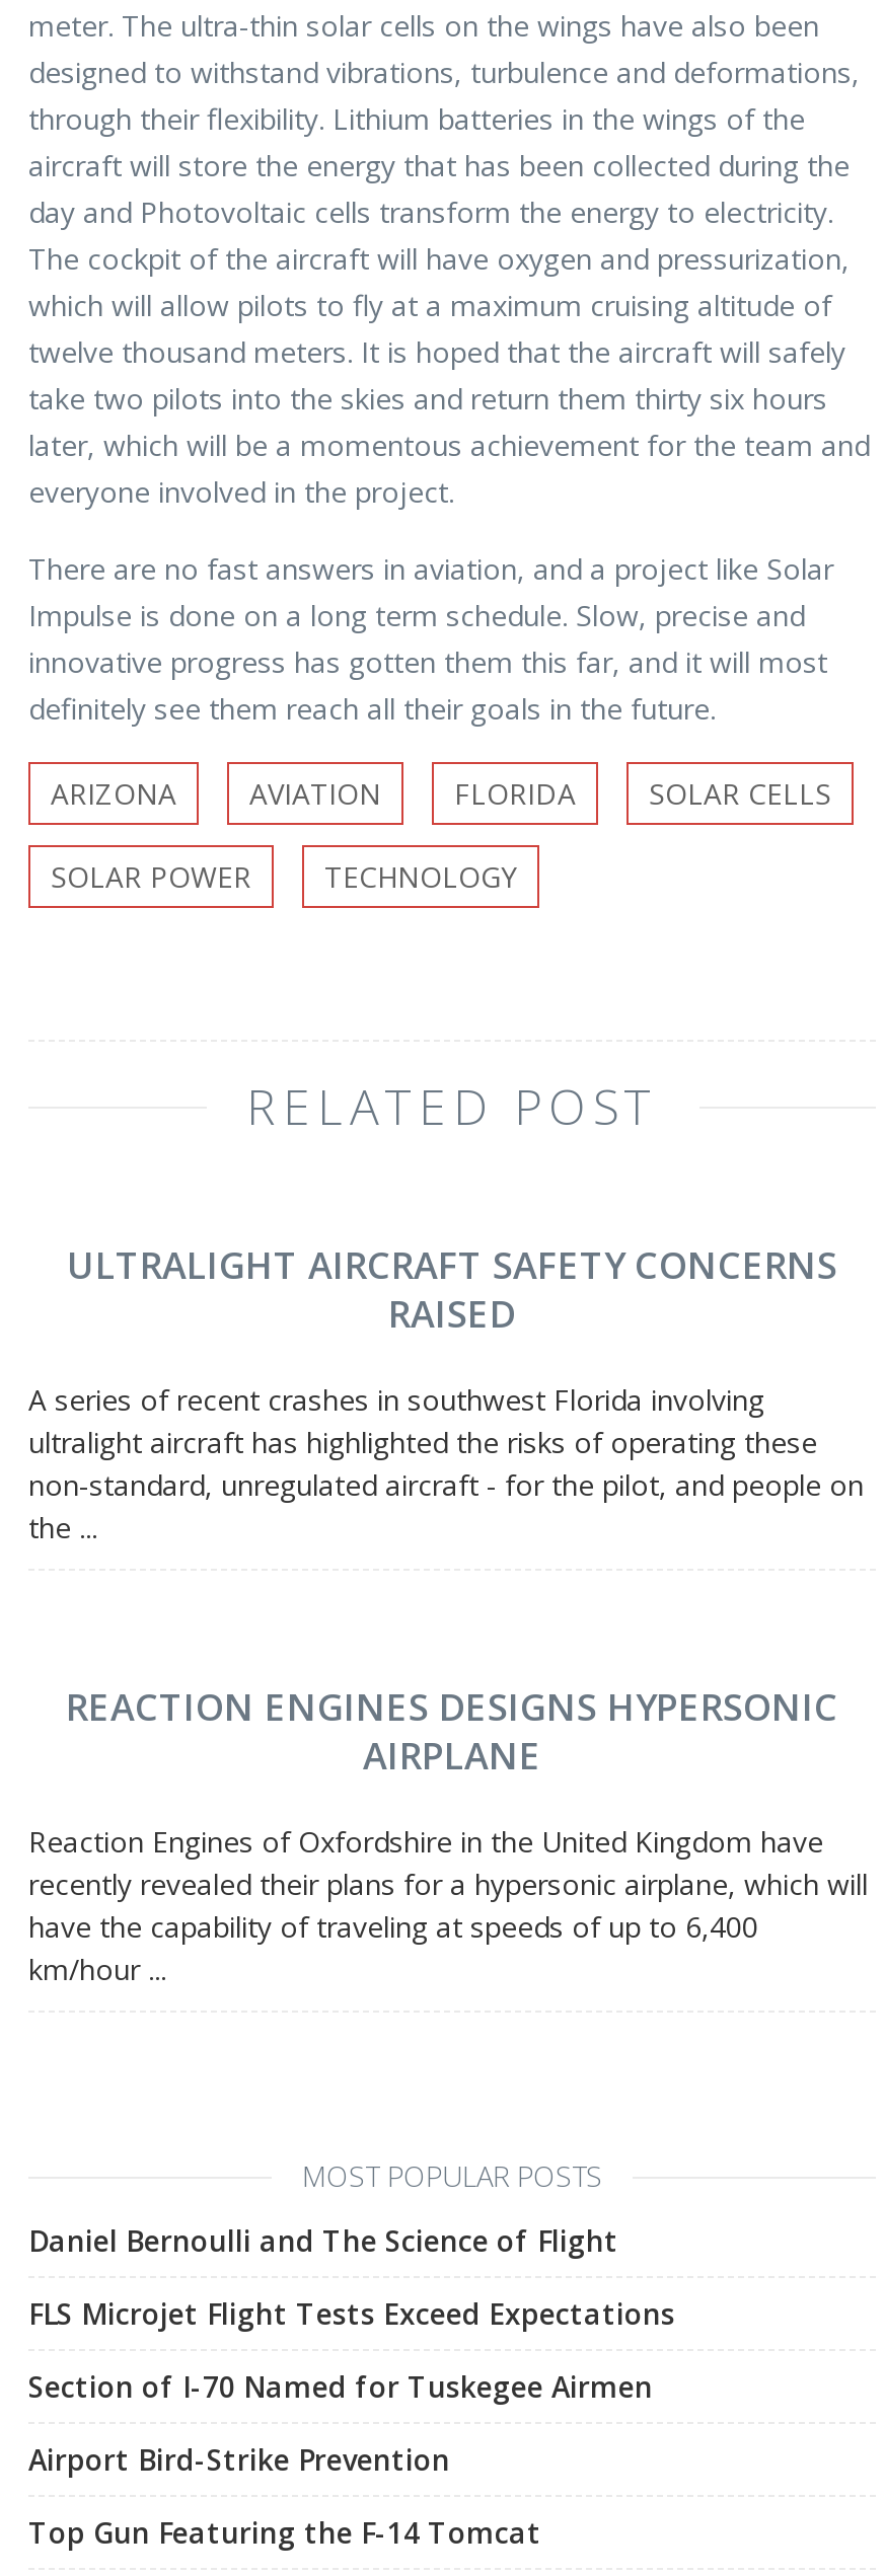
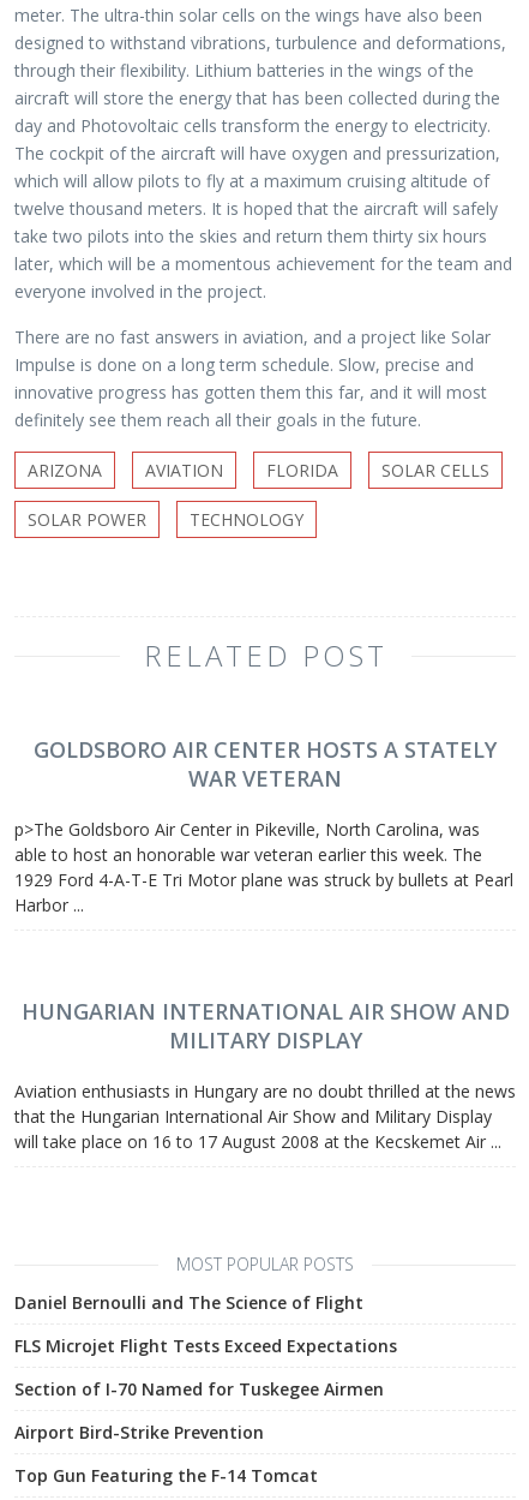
- ULTRALIGHT AIRCRAFT SAFETY CONCERNS
- RAISED
+ GOLDSBORO AIR CENTER HOSTS A STATELY
+ WAR VETERAN

- A series of recent crashes in southwest Florida involving
- ultralight aircraft has highlighted the risks of operating these
- non-standard, unregulated aircraft - for the pilot, and people on
- the ...
+ p>The Goldsboro Air Center in Pikeville, North Carolina, was
+ able to host an honorable war veteran earlier this week. The
+ 1929 Ford 4-A-T-E Tri Motor plane was struck by bullets at Pearl
+ Harbor ...

- REACTION ENGINES DESIGNS HYPERSONIC
- AIRPLANE
+ HUNGARIAN INTERNATIONAL AIR SHOW AND
+ MILITARY DISPLAY

- Reaction Engines of Oxfordshire in the United Kingdom have
- recently revealed their plans for a hypersonic airplane, which will
- have the capability of traveling at speeds of up to 6,400
- km/hour ...
+ Aviation enthusiasts in Hungary are no doubt thrilled at the news
+ that the Hungarian International Air Show and Military Display
+ will take place on 16 to 17 August 2008 at the Kecskemet Air ...
